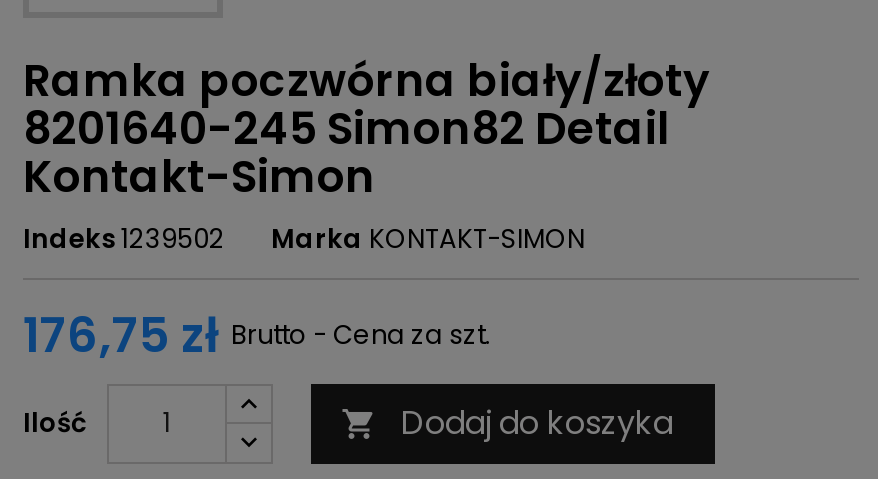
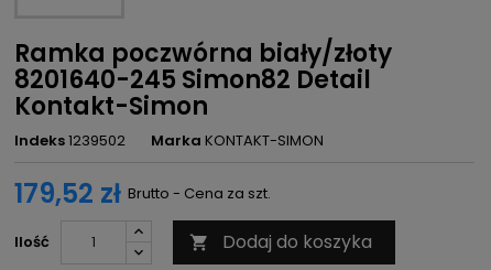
- 176,75 zł Brutto - Cena za szt.
+ 179,52 zł Brutto - Cena za szt.
